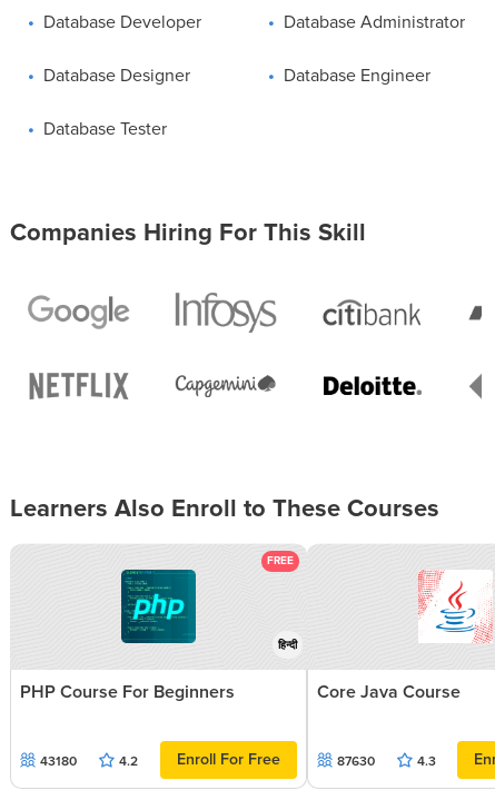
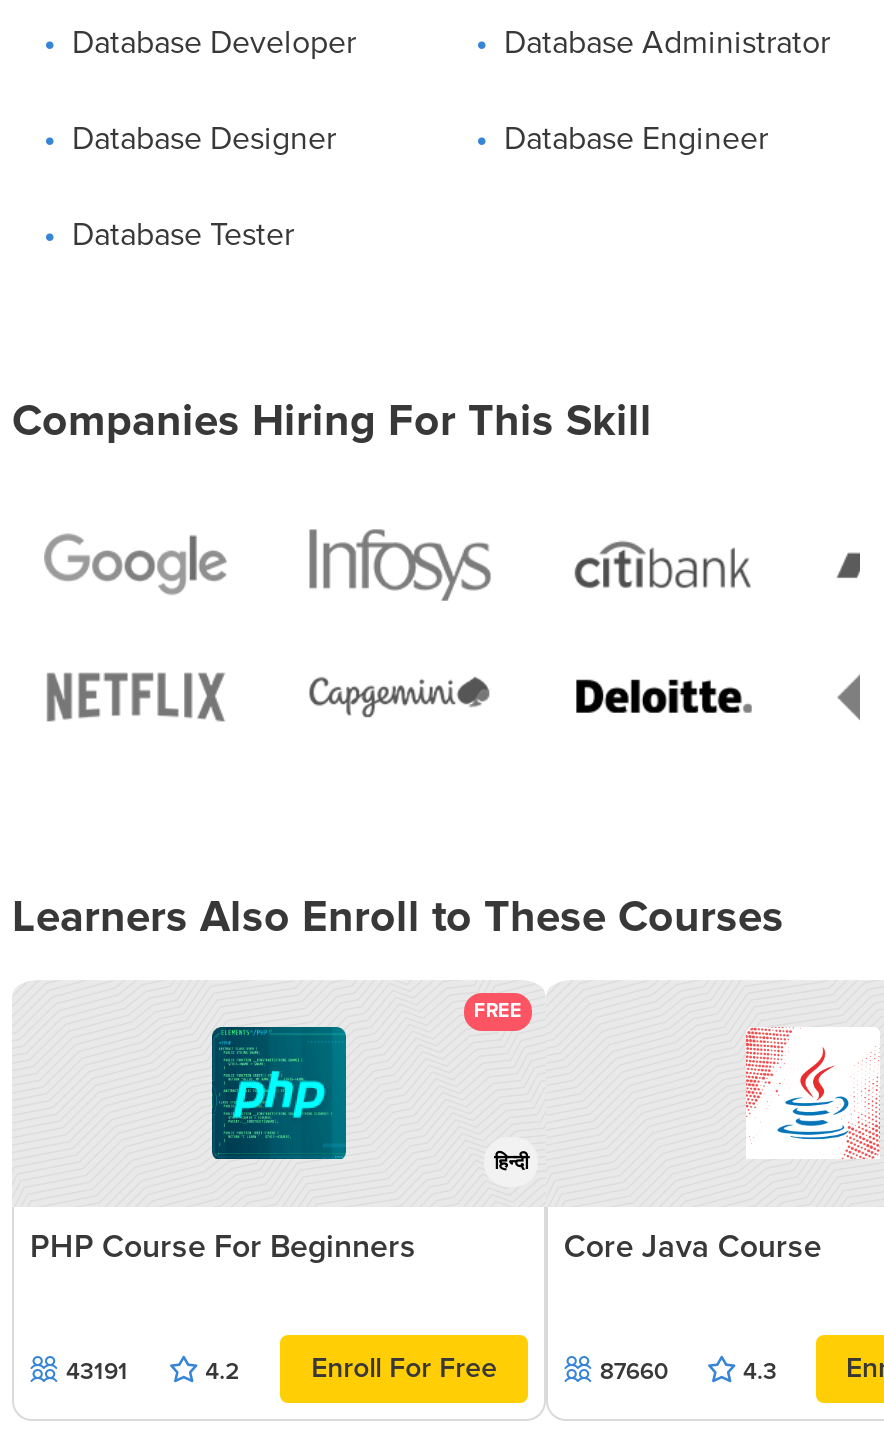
- 43180
+ 43191

- 87630
+ 87660
